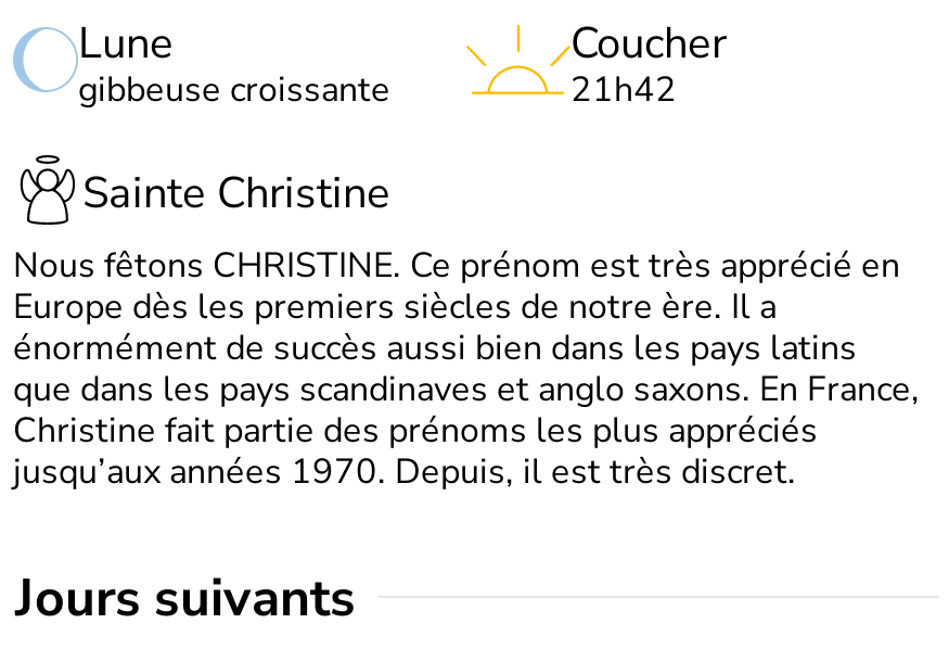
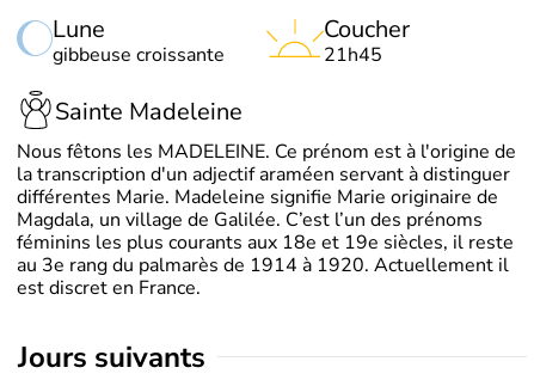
- 21h42
+ 21h45

- Sainte Christine
- Nous fêtons CHRISTINE. Ce prénom est très apprécié en
- Europe dès les premiers siècles de notre ère. Il a
- énormément de succès aussi bien dans les pays latins
- que dans les pays scandinaves et anglo saxons. En France,
- Christine fait partie des prénoms les plus appréciés
- jusqu’aux années 1970. Depuis, il est très discret.
+ Sainte Madeleine
+ Nous fêtons les MADELEINE. Ce prénom est à l'origine de
+ la transcription d'un adjectif araméen servant à distinguer
+ différentes Marie. Madeleine signifie Marie originaire de
+ Magdala, un village de Galilée. C’est l’un des prénoms
+ féminins les plus courants aux 18e et 19e siècles, il reste
+ au 3e rang du palmarès de 1914 à 1920. Actuellement il
+ est discret en France.
